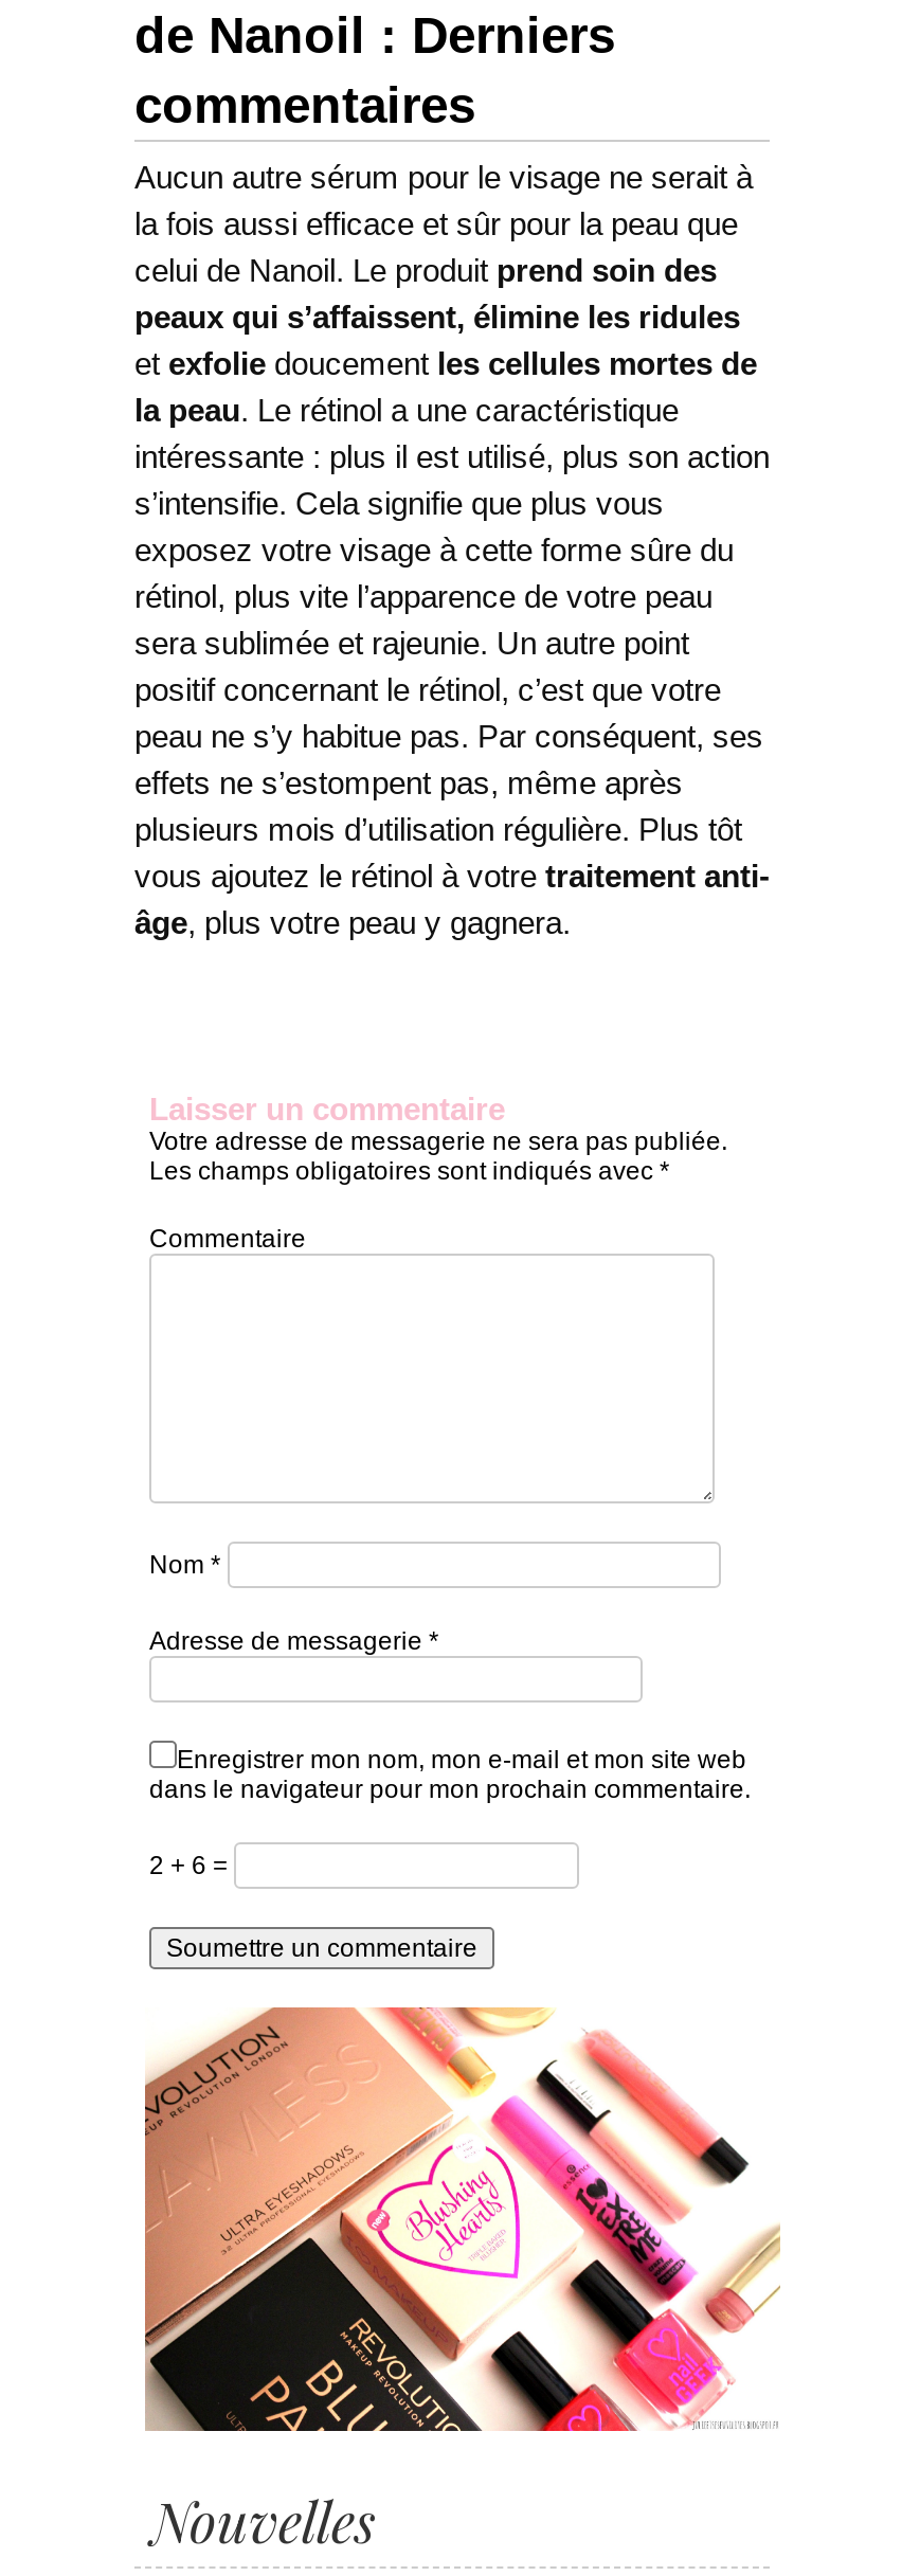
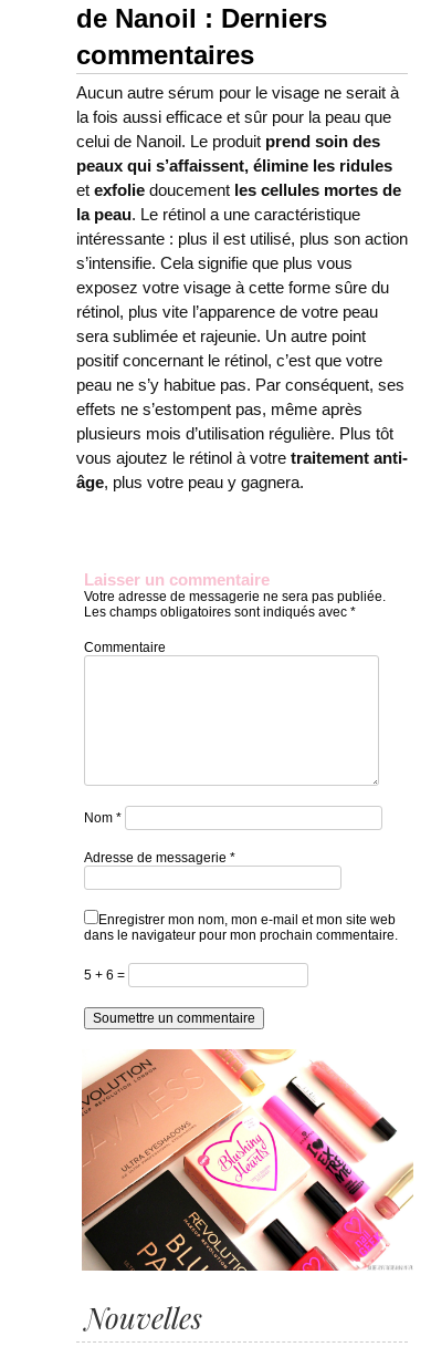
- 2 + 6 =
+ 5 + 6 =
